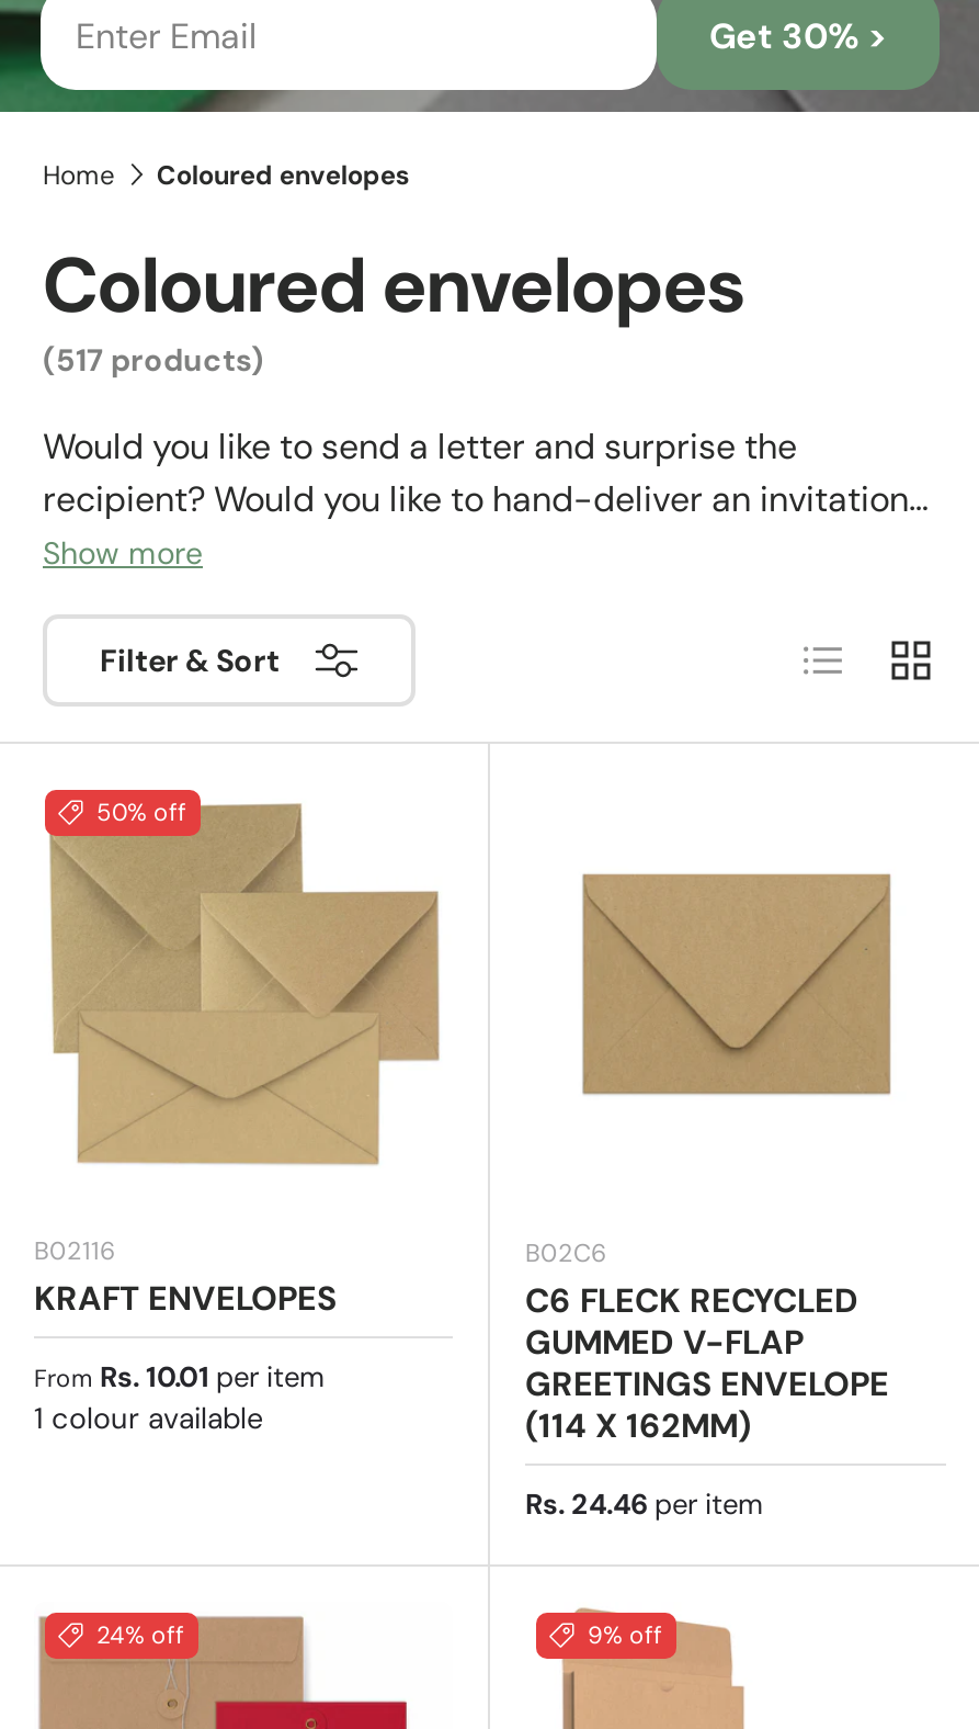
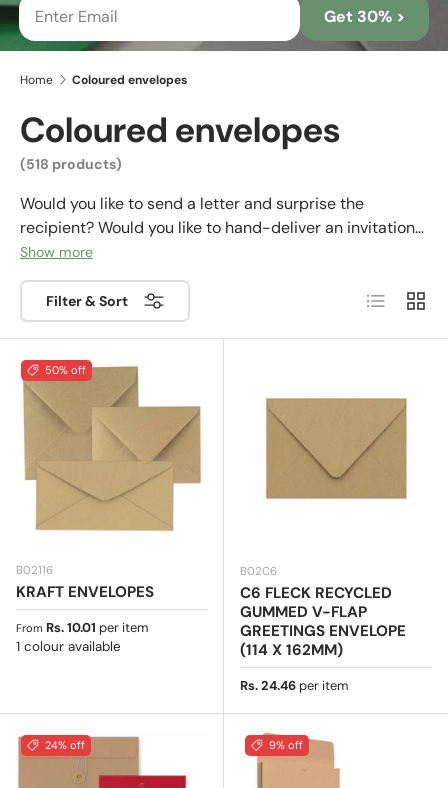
- (517 products)
+ (518 products)
